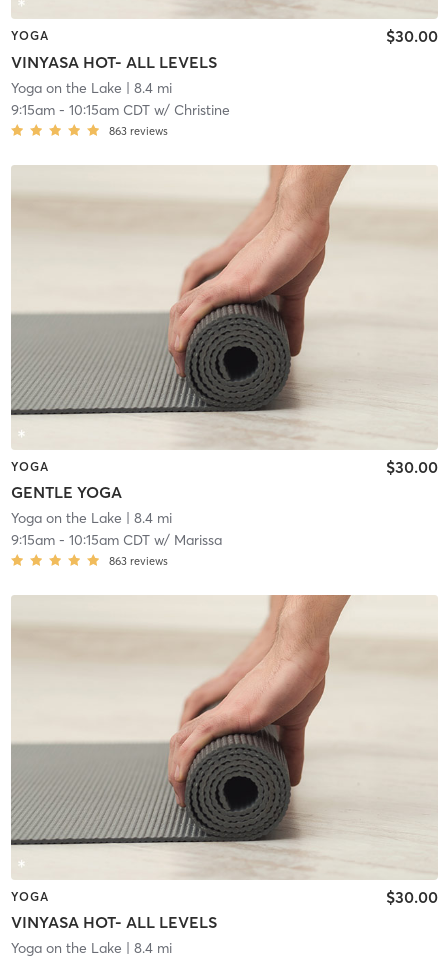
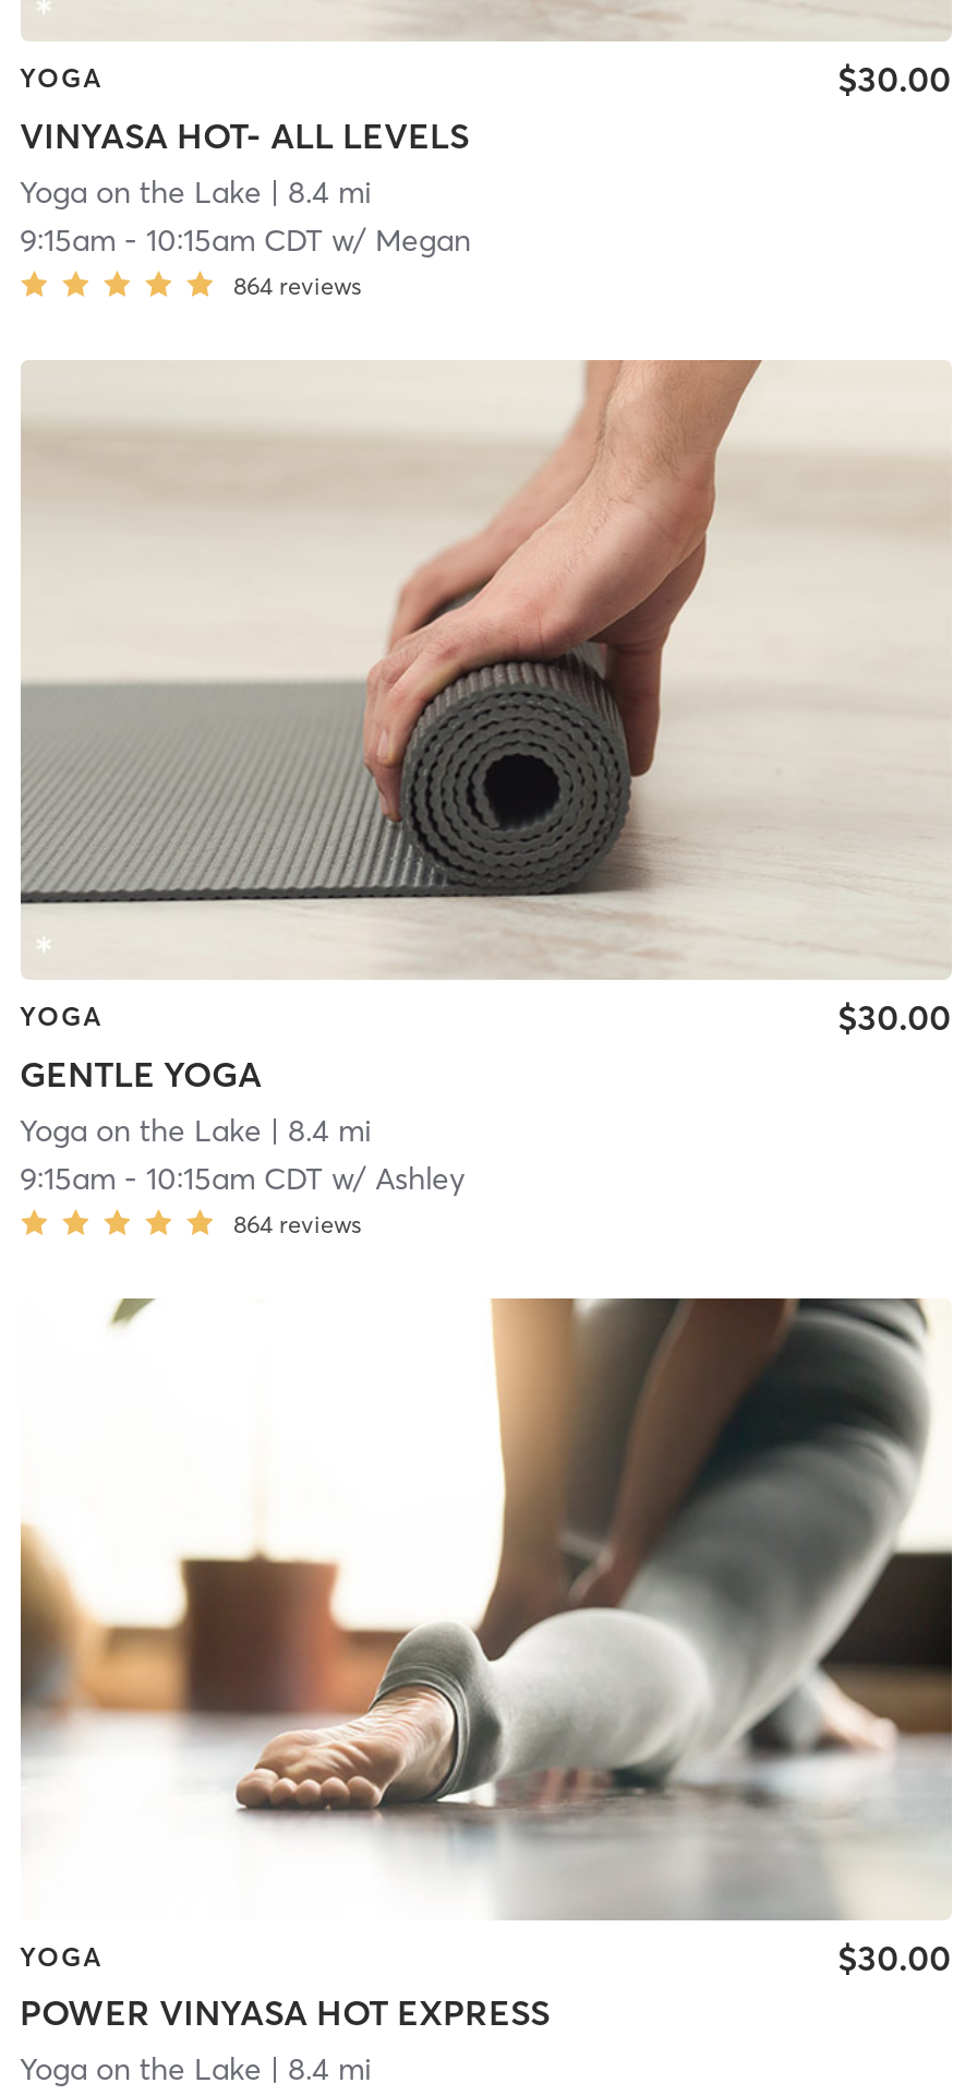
- 9:15am - 10:15am CDT w/ Christine
+ 9:15am - 10:15am CDT w/ Megan

- 863 reviews
+ 864 reviews

- 9:15am - 10:15am CDT w/ Marissa
+ 9:15am - 10:15am CDT w/ Ashley

- 863 reviews
+ 864 reviews

- [image]
- VINYASA HOT- ALL LEVELS
+ [image]
+ POWER VINYASA HOT EXPRESS
